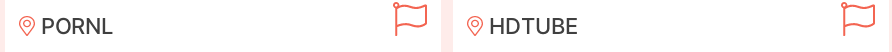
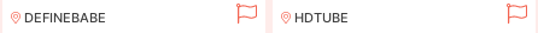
- PORNL
+ DEFINEBABE
